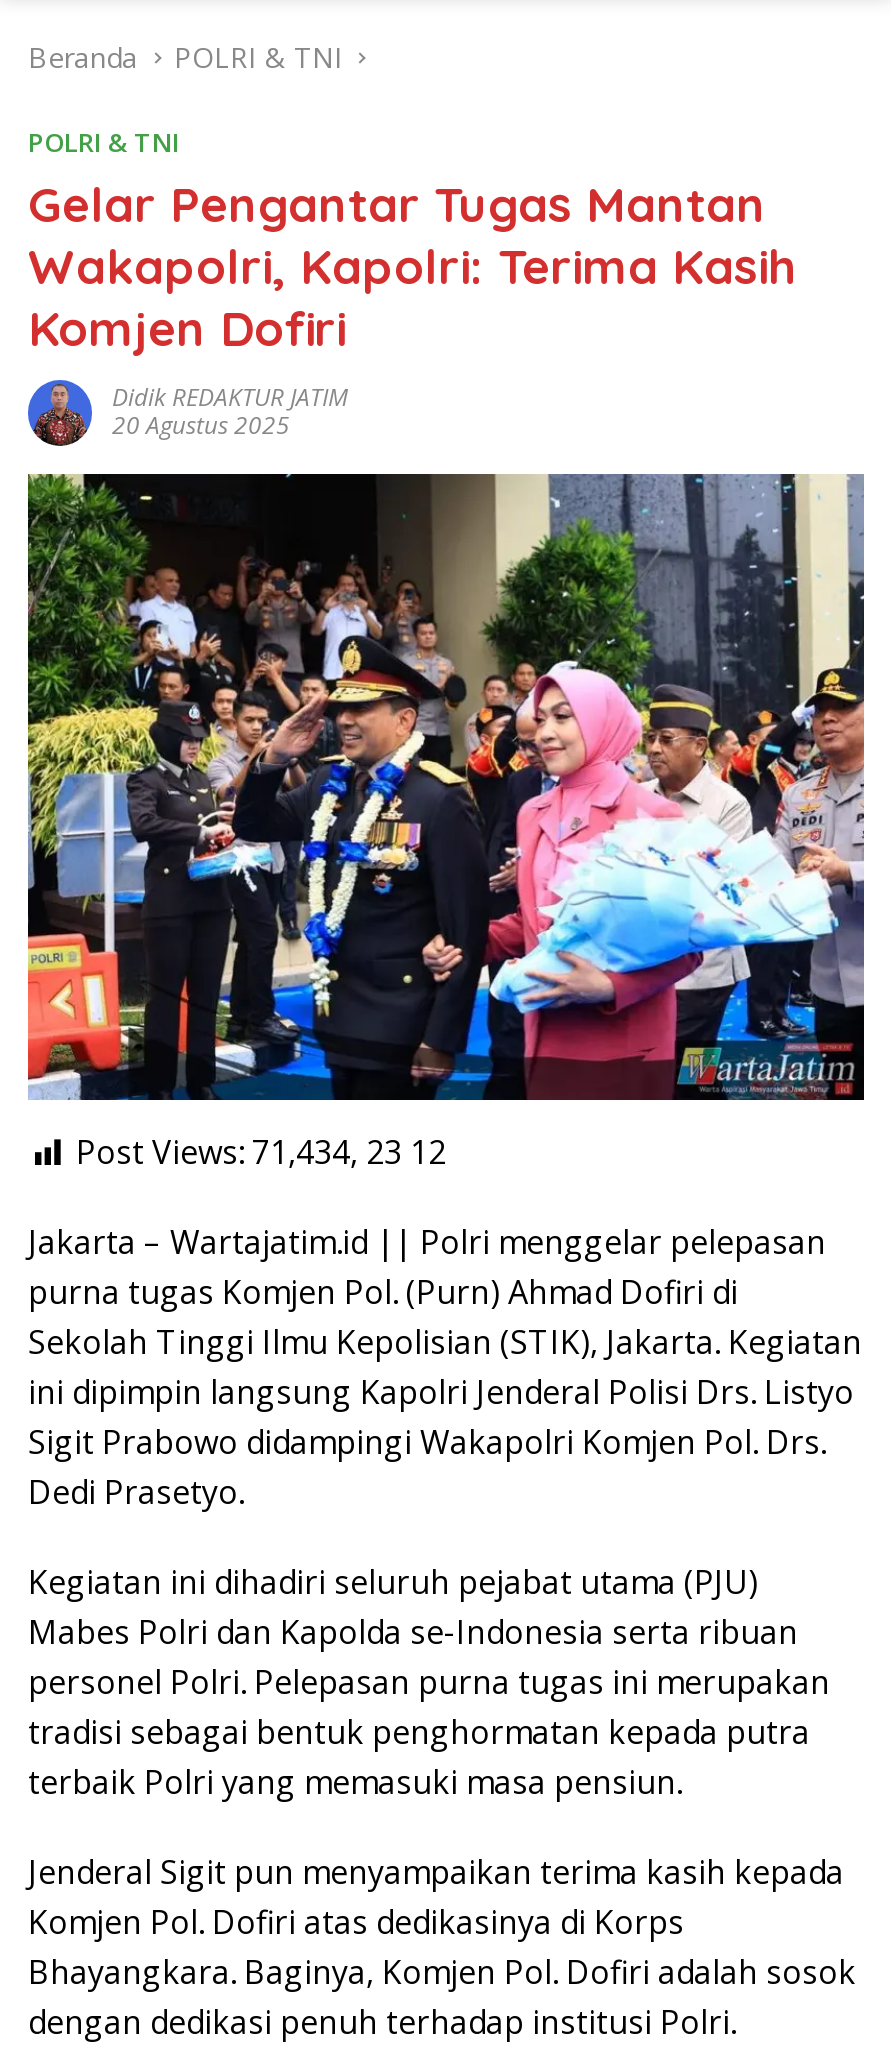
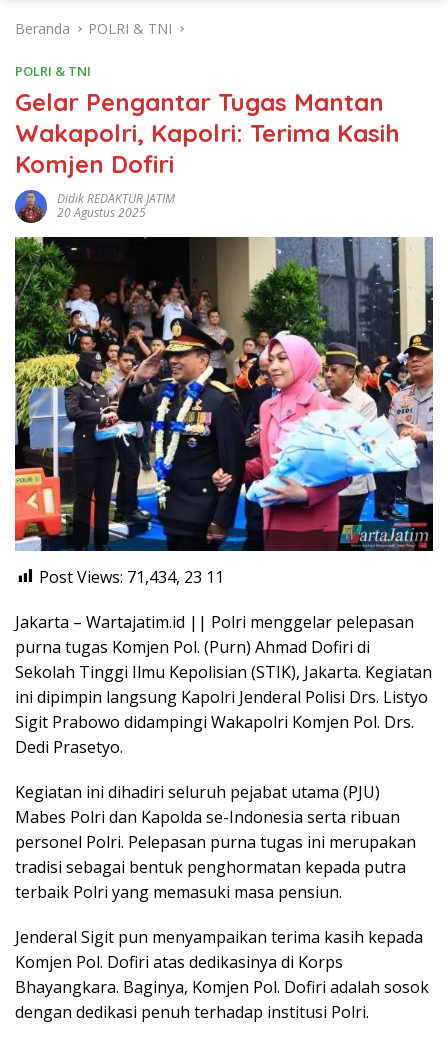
- Post Views: 71,434, 23 12
+ Post Views: 71,434, 23 11
